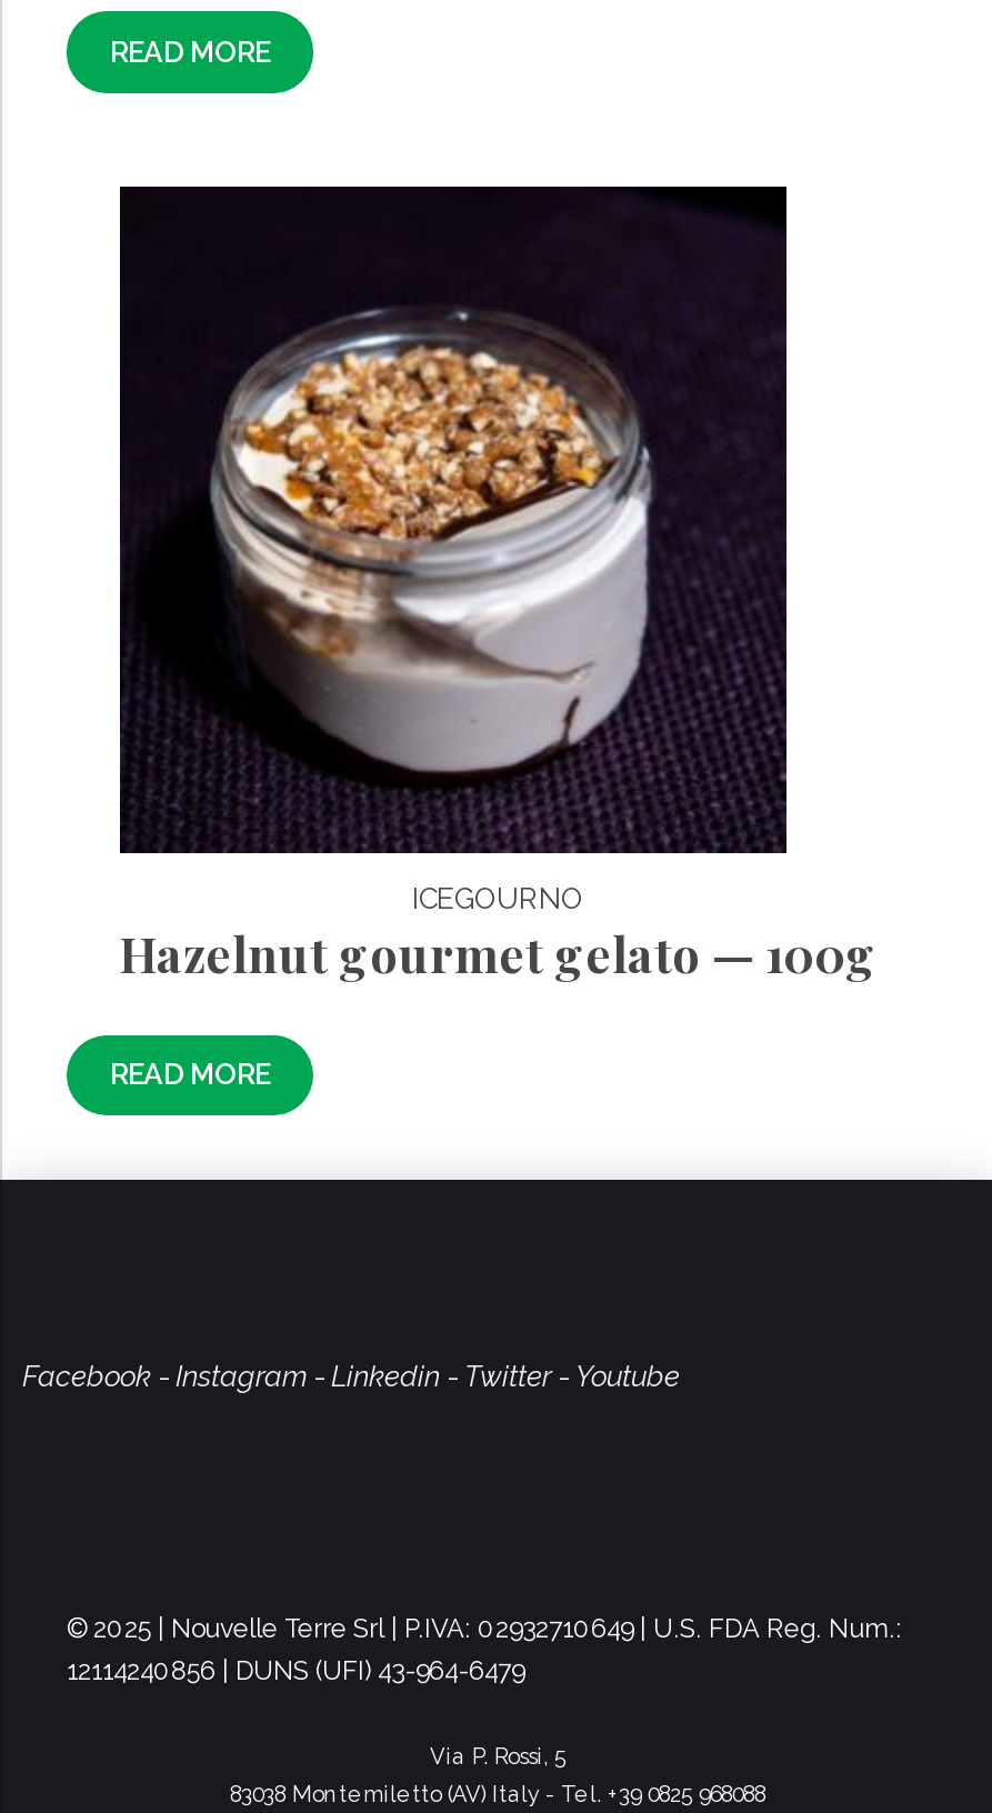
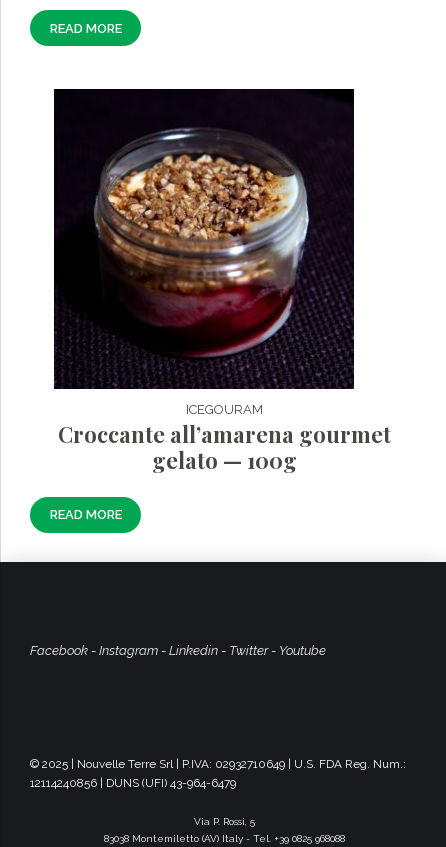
- [image]
- ICEGOURNO
- Hazelnut gourmet gelato — 100g
+ [image]
+ ICEGOURAM
+ Croccante all’amarena gourmet
+ gelato — 100g
